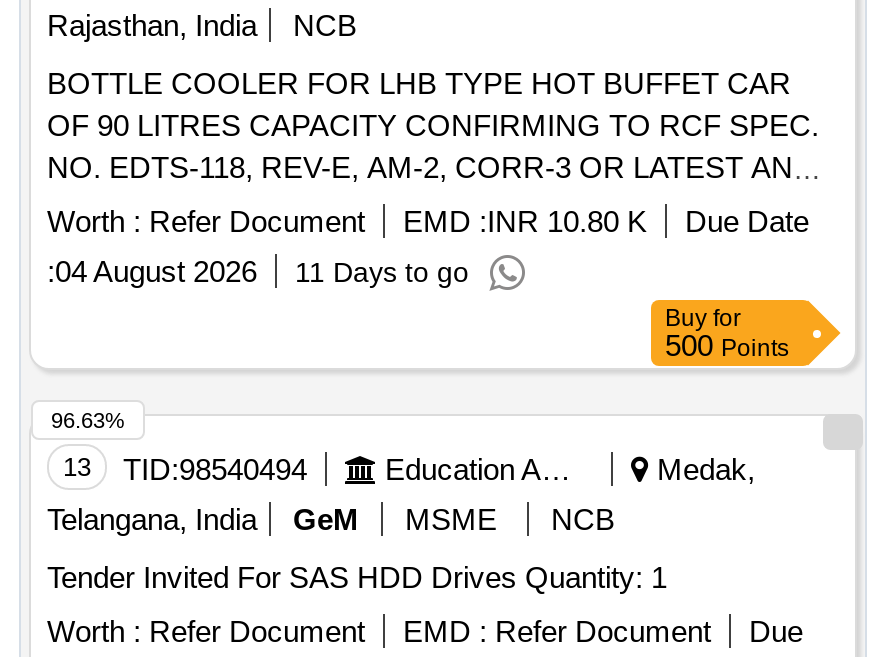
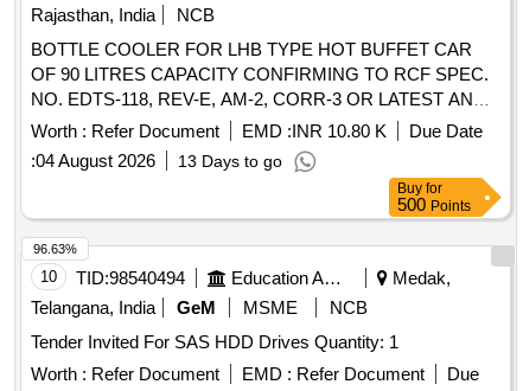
- :04 August 2026 11 Days to go
+ :04 August 2026 13 Days to go

- 13 TID:98540494
+ 10 TID:98540494
